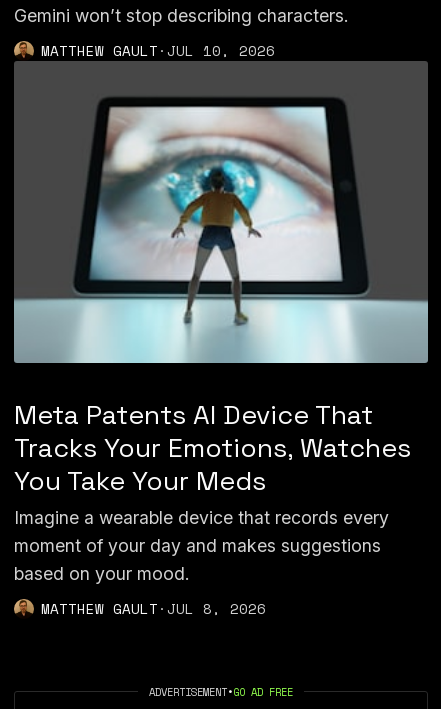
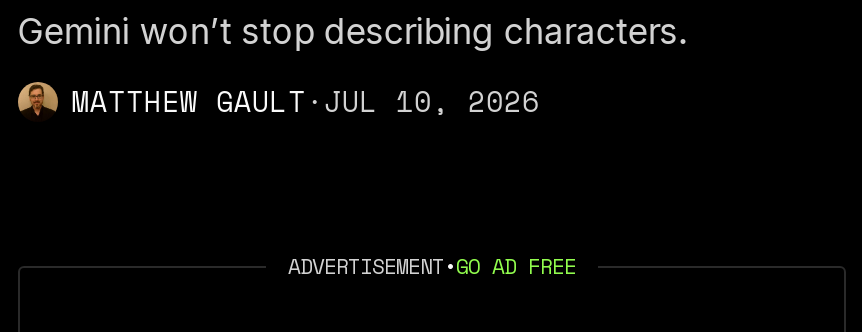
- [image]
- Meta Patents AI Device That
- Tracks Your Emotions, Watches
- You Take Your Meds
- Imagine a wearable device that records every
- moment of your day and makes suggestions
- based on your mood.
- MATTHEW GAULT · JUL 8, 2026
